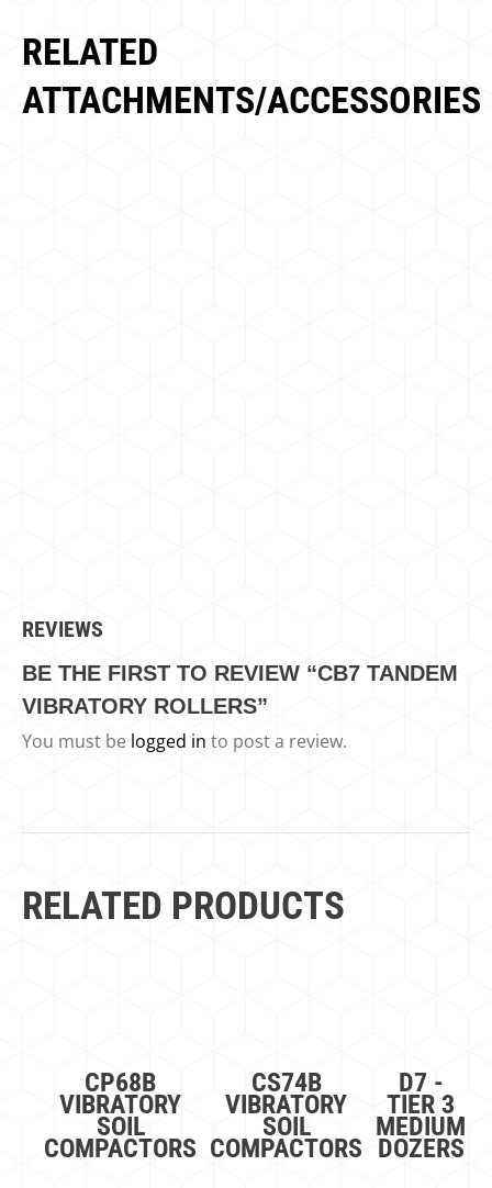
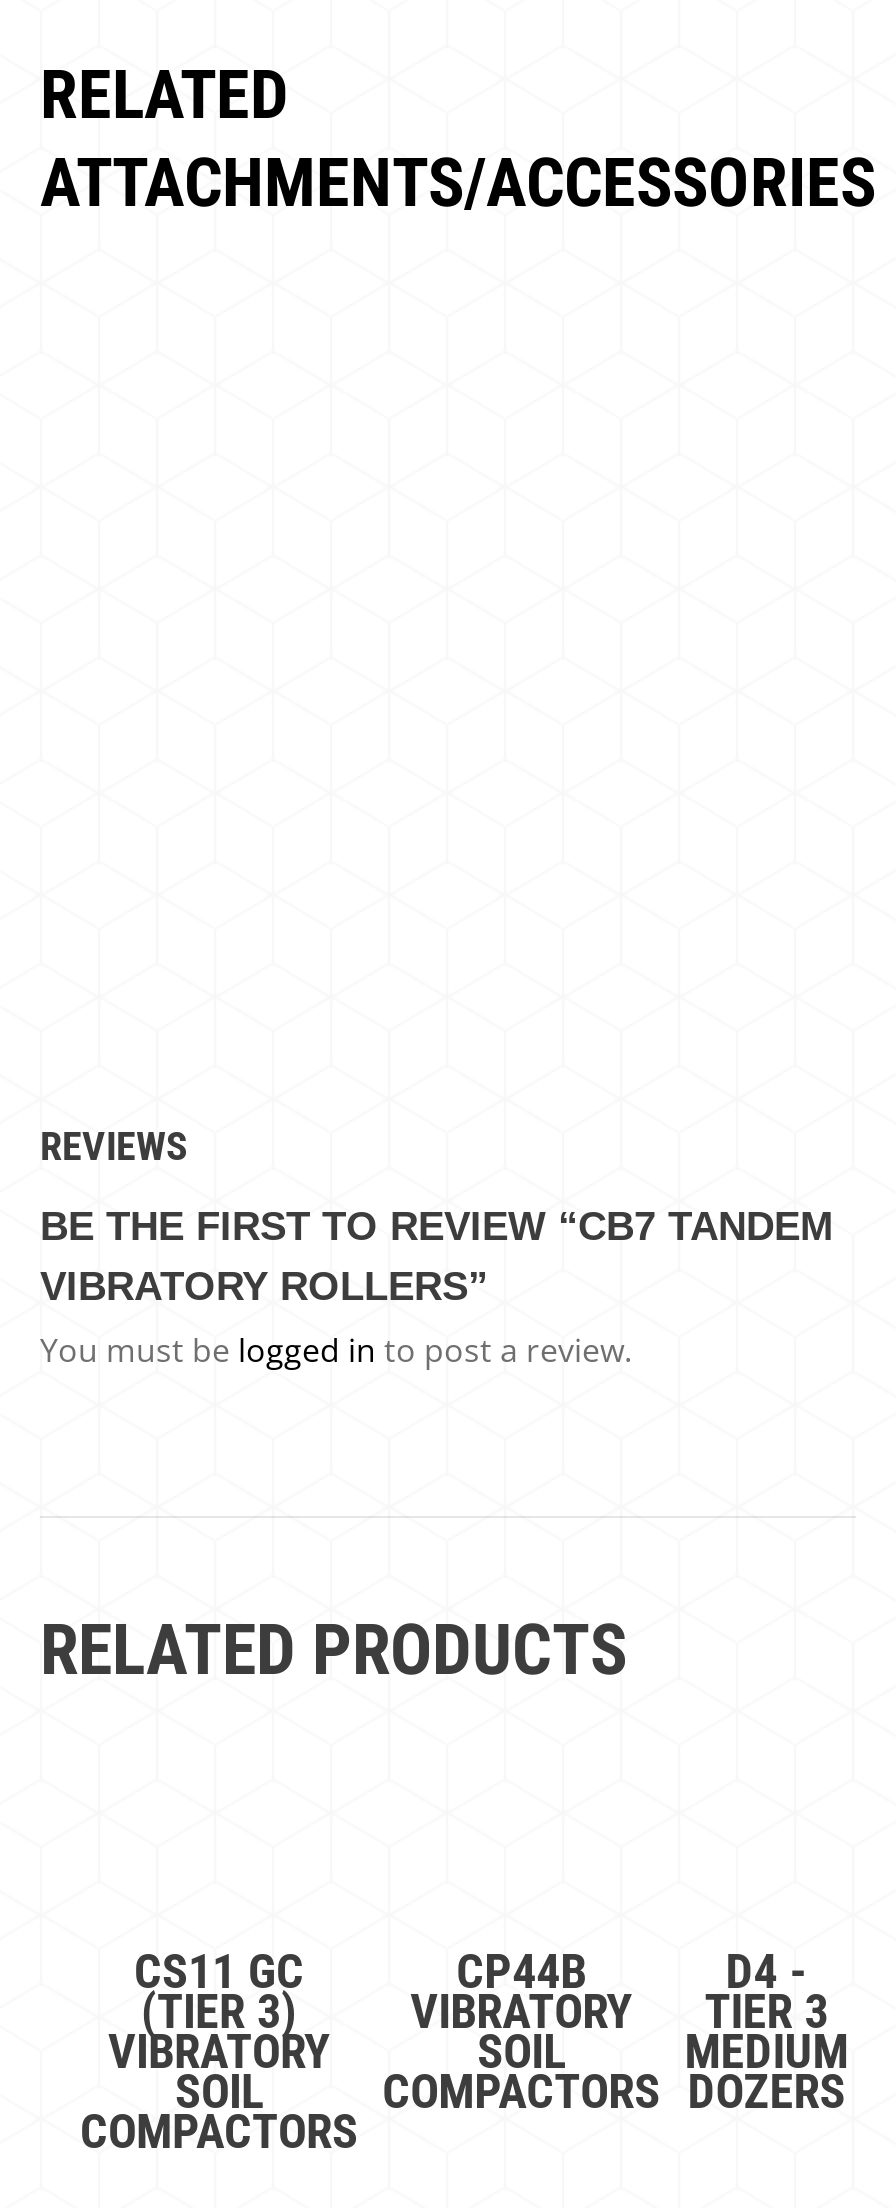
- CP68B
+ CS11 GC
+ (TIER 3)

- CS74B
+ CP44B

- D7 -
+ D4 -
